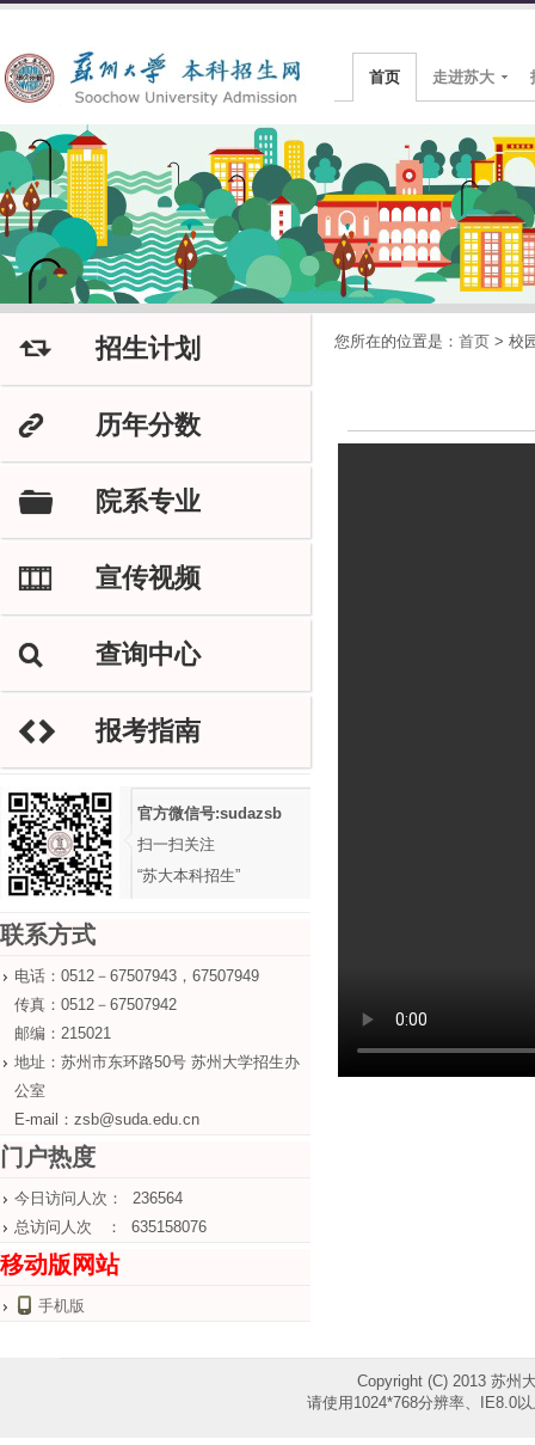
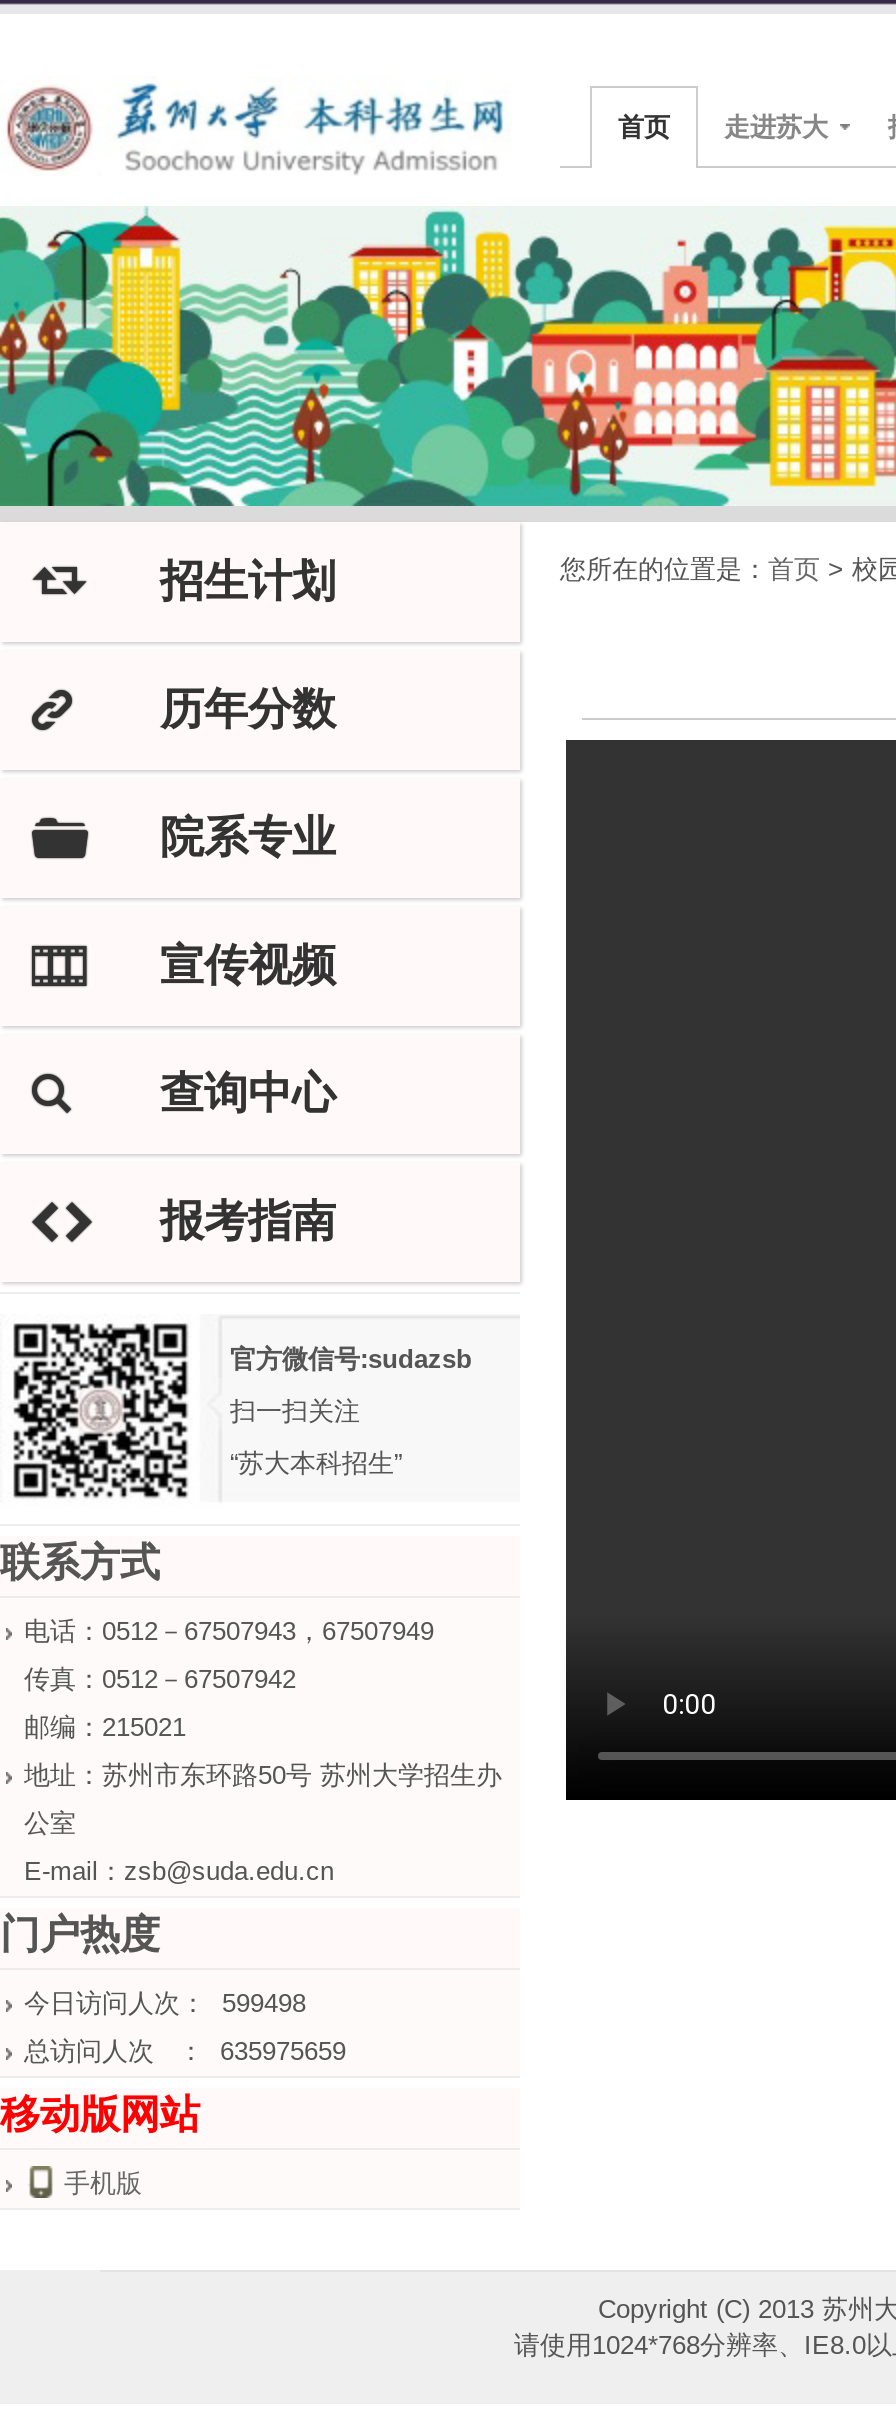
- 今日访问人次： 236564
+ 今日访问人次： 599498

- 总访问人次 ： 635158076
+ 总访问人次 ： 635975659
